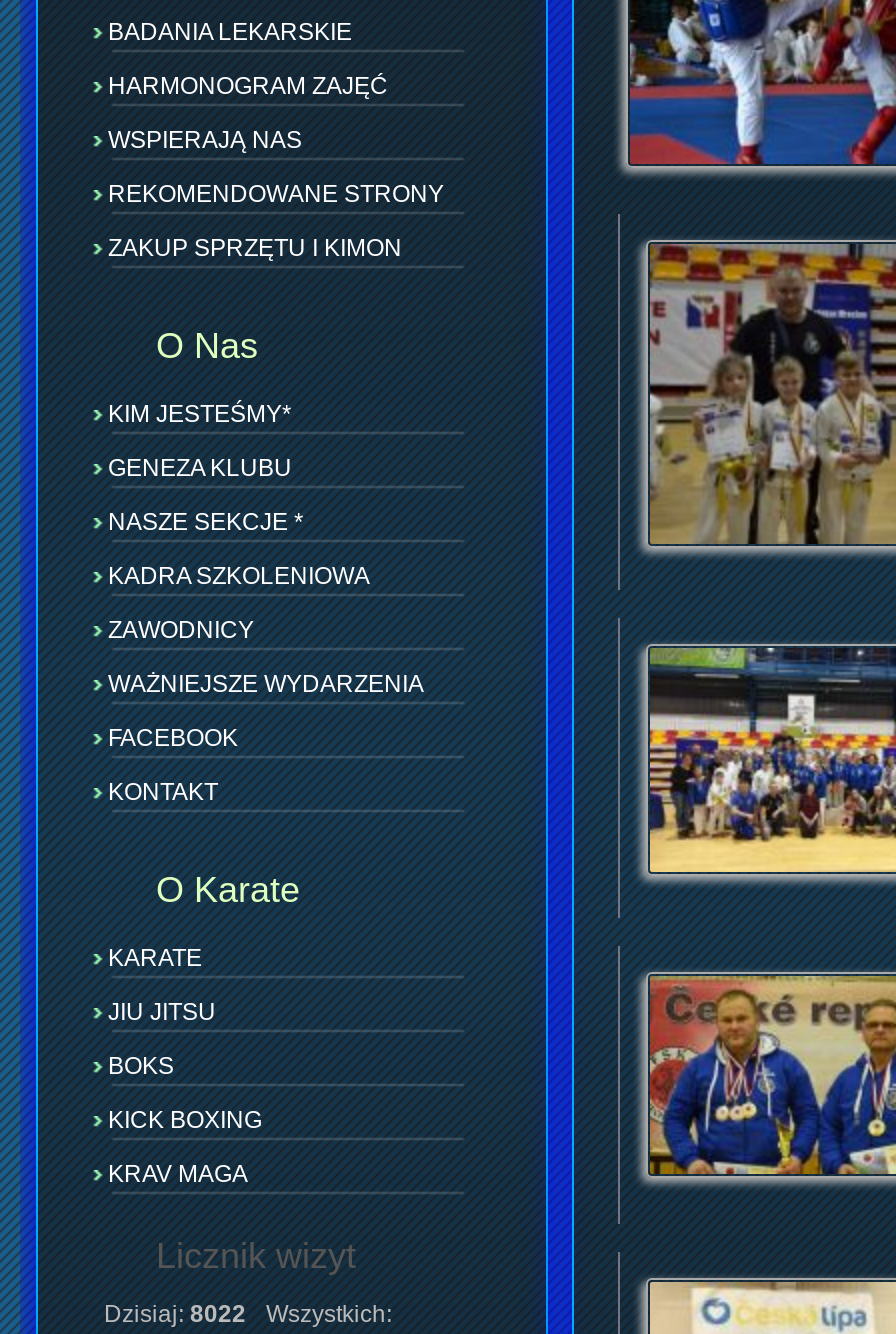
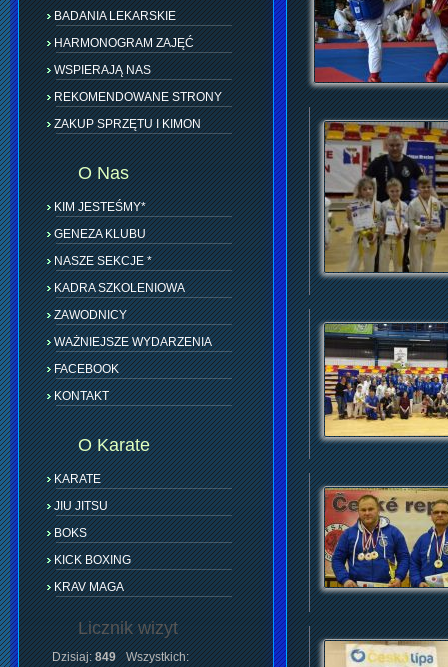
- Dzisiaj: 8022 Wszystkich:
+ Dzisiaj: 849 Wszystkich:
